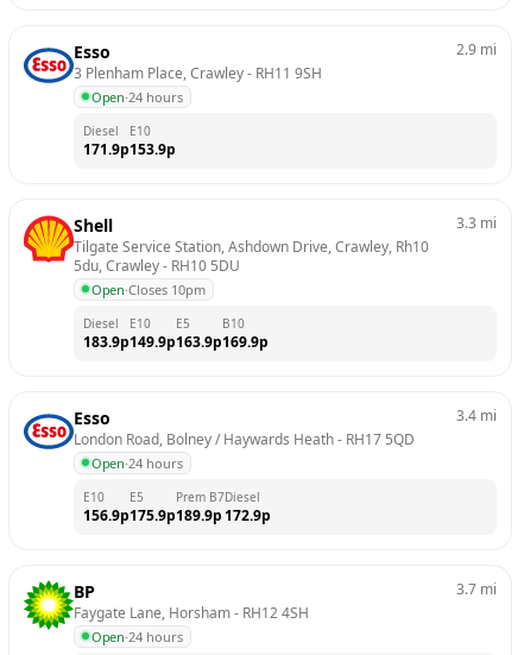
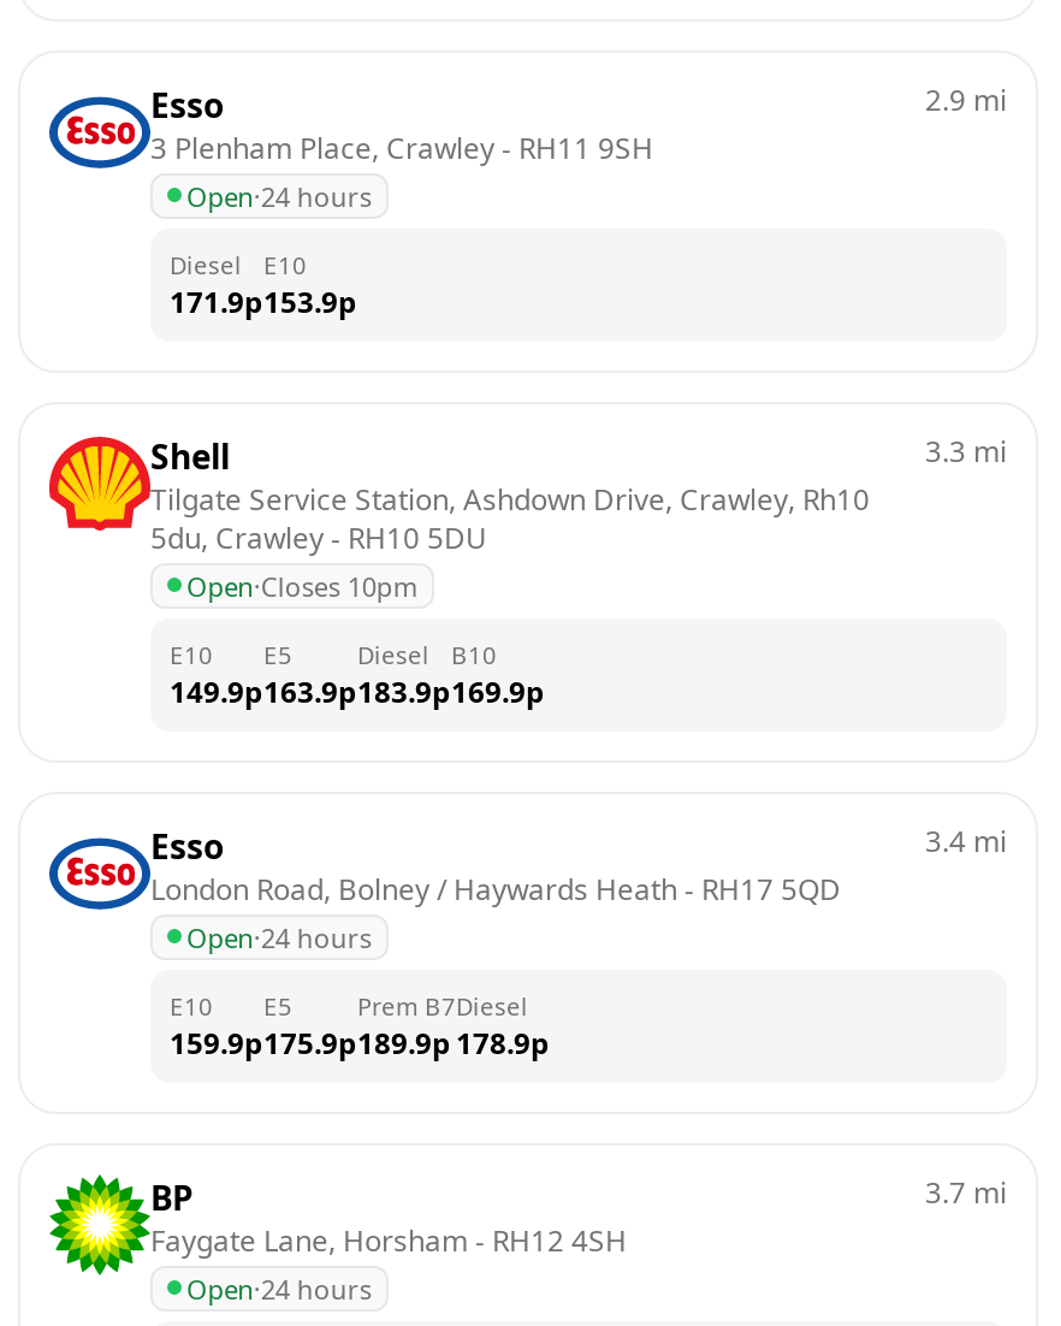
- Diesel
- 183.9p

+ Diesel
+ 183.9p

- 156.9p
+ 159.9p

- 172.9p
+ 178.9p
